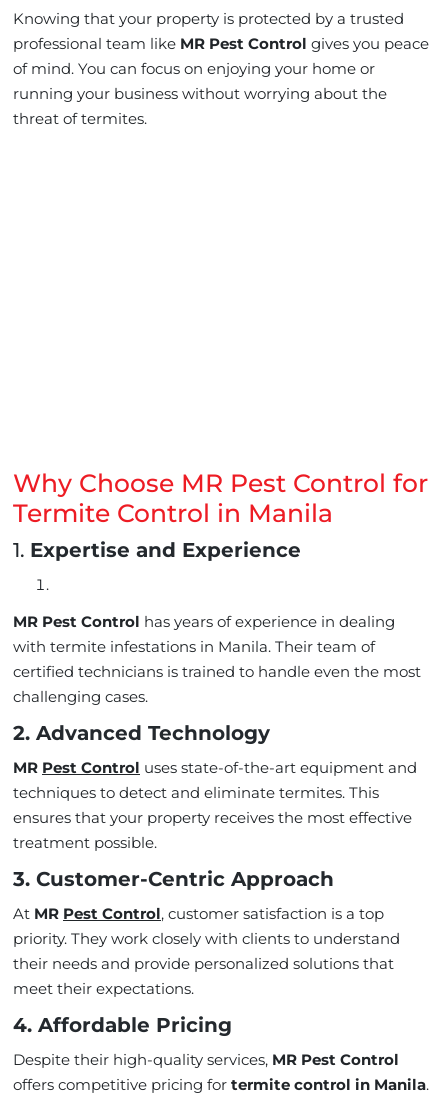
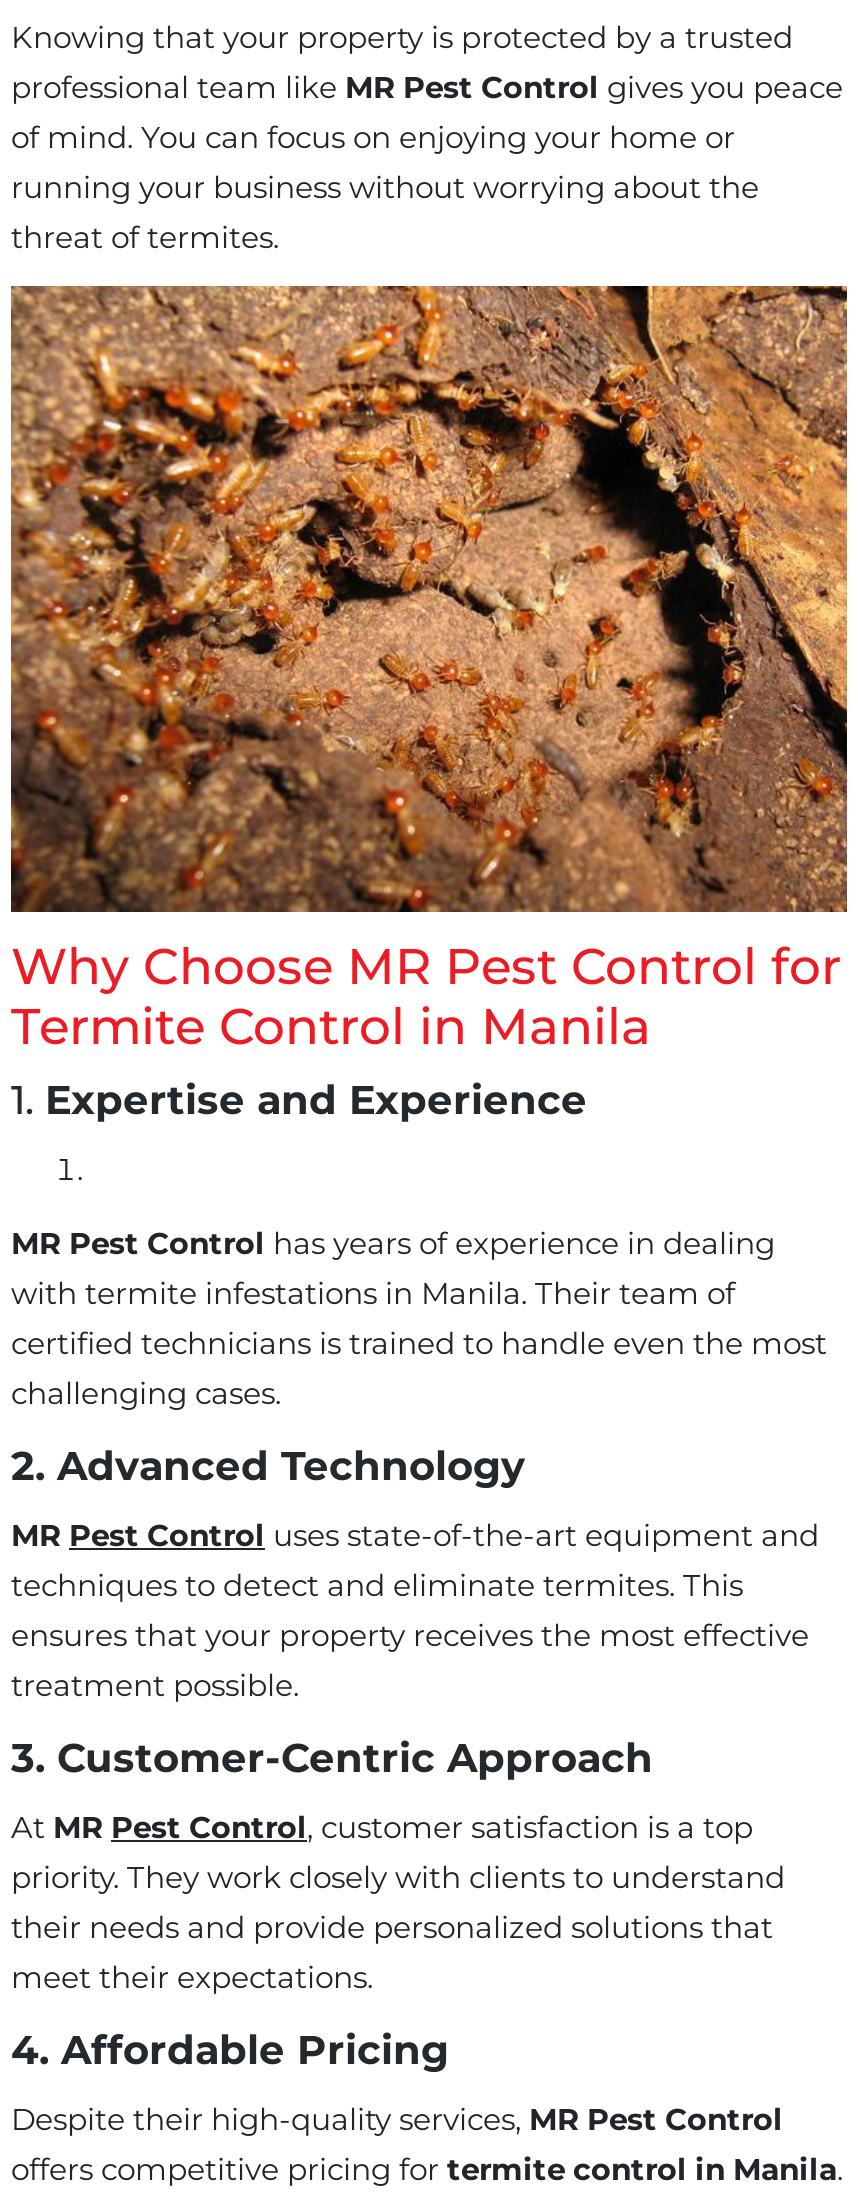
+ [image]
